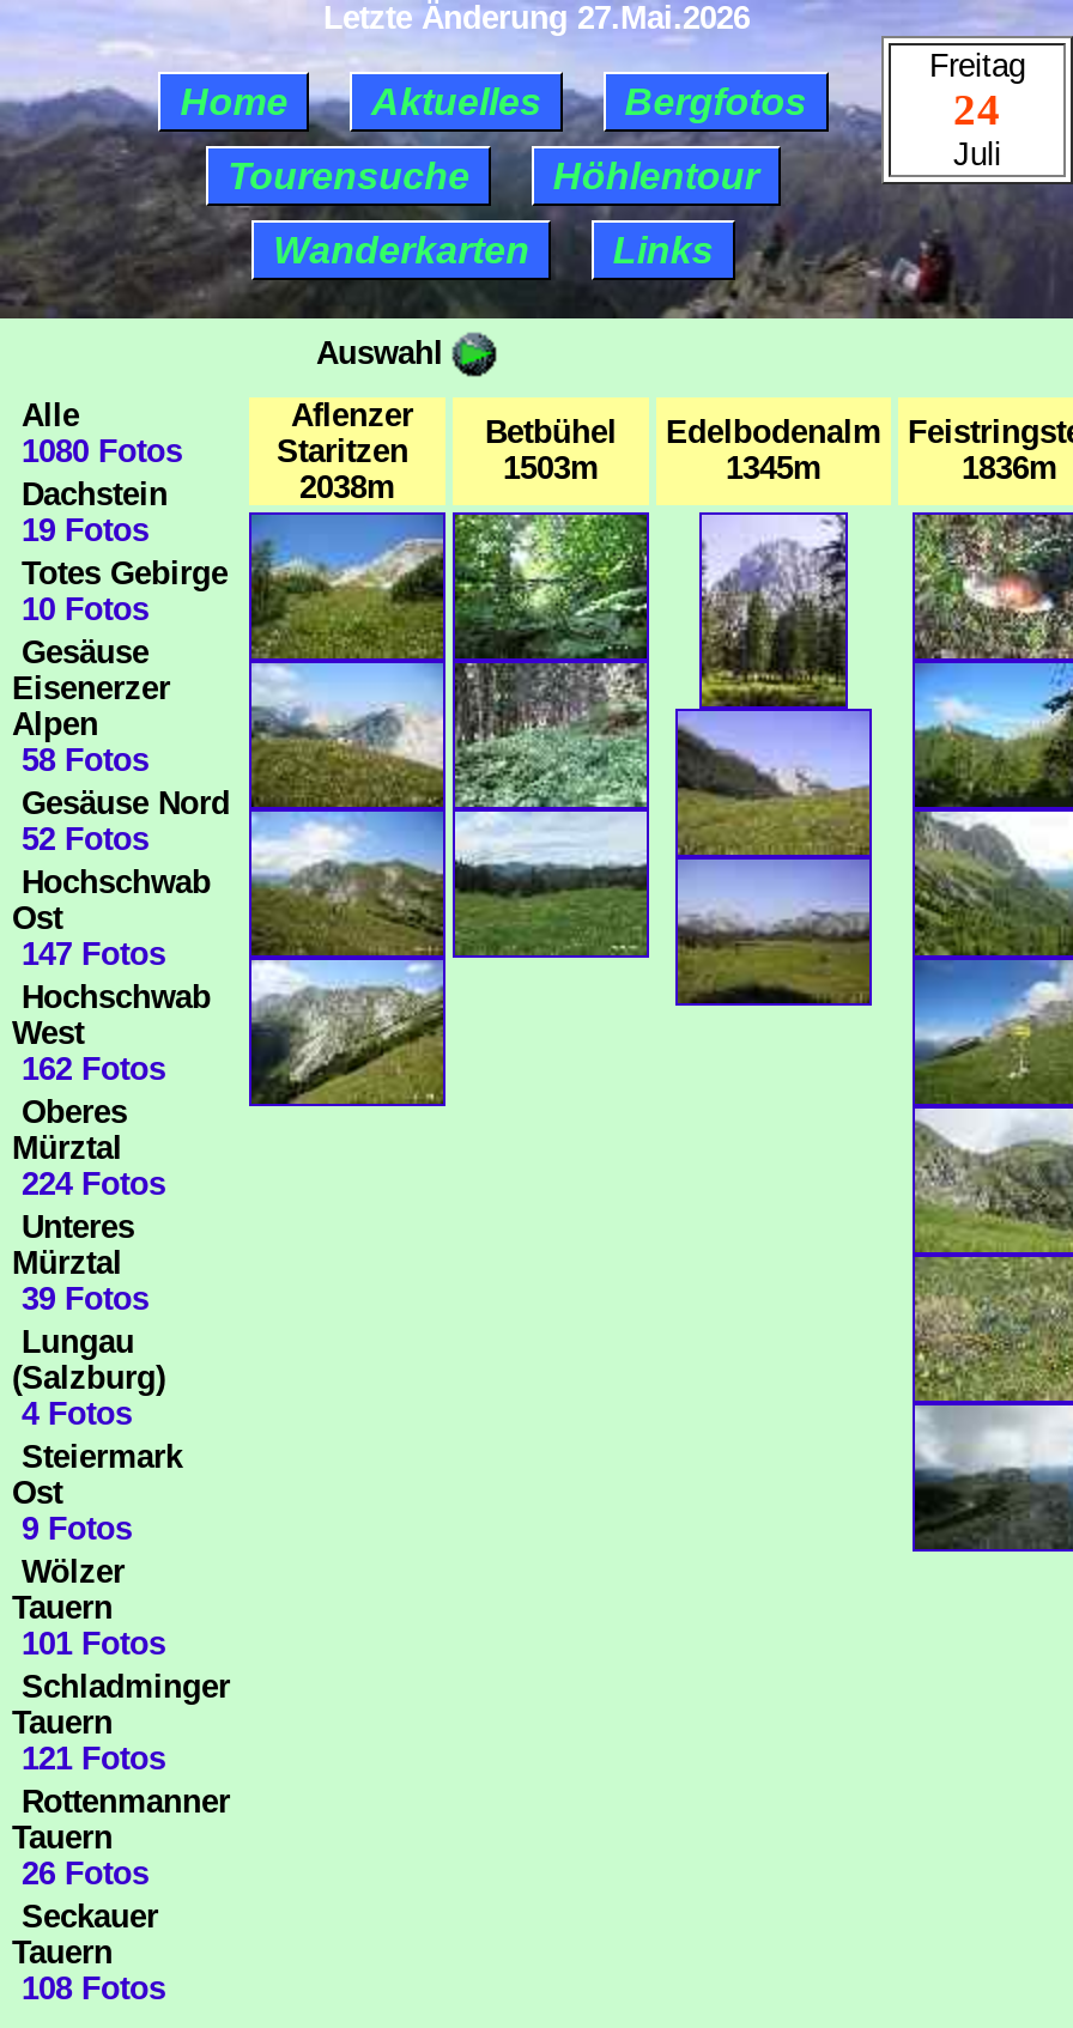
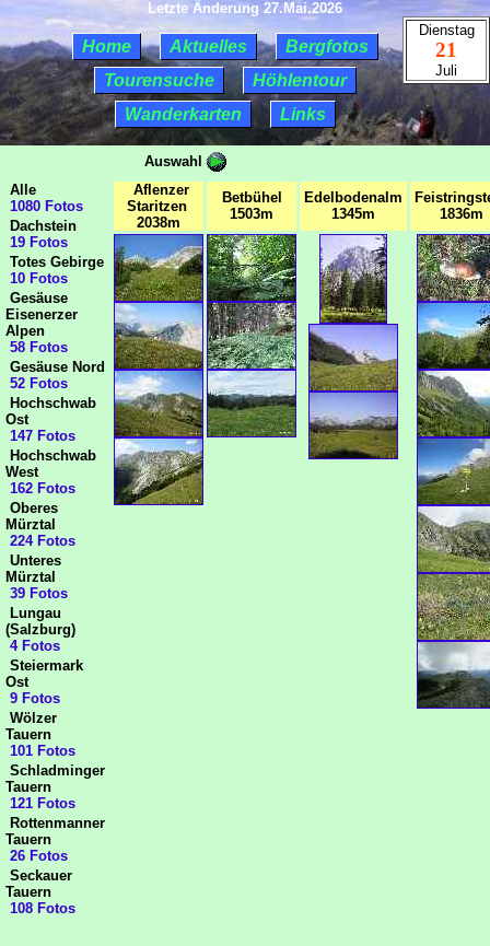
- Freitag
- 24
+ Dienstag
+ 21
